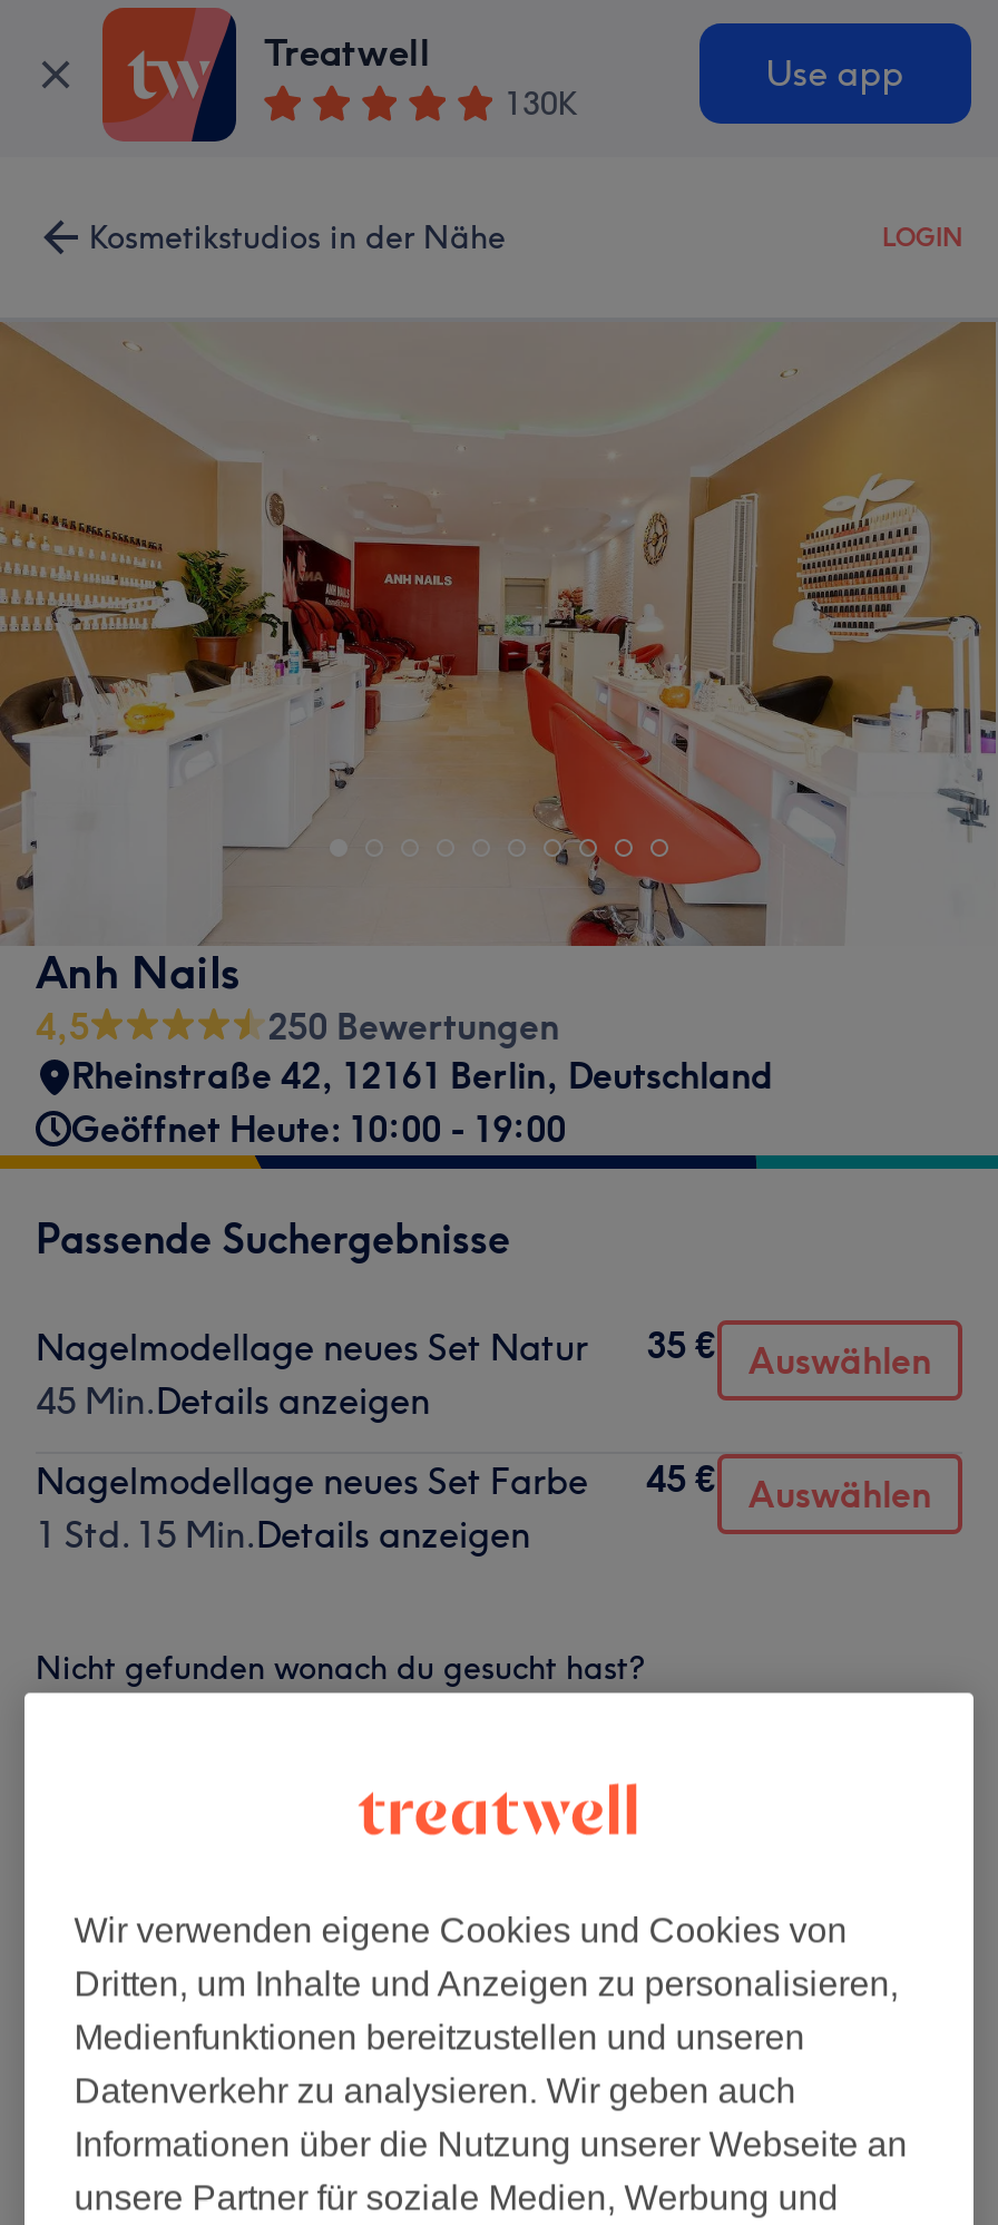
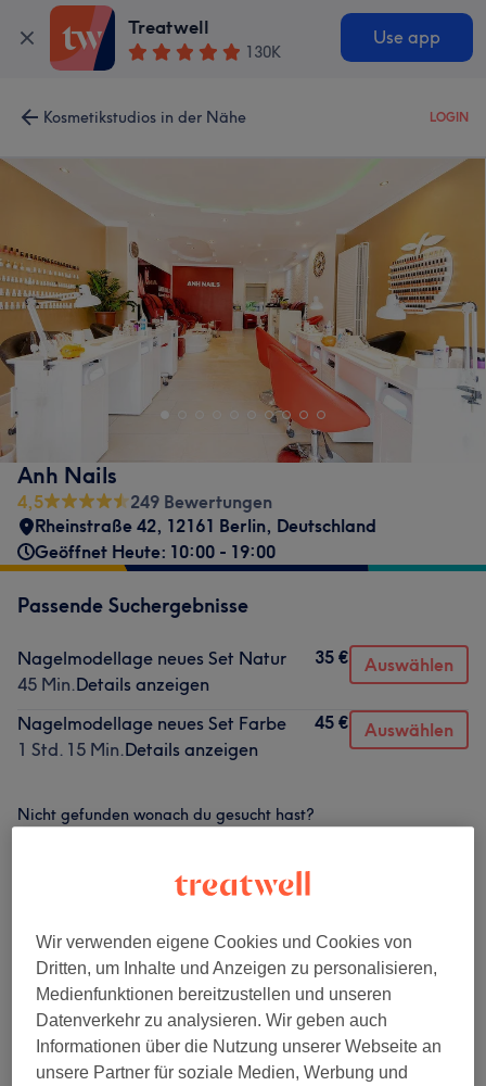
- 250 Bewertungen
+ 249 Bewertungen
